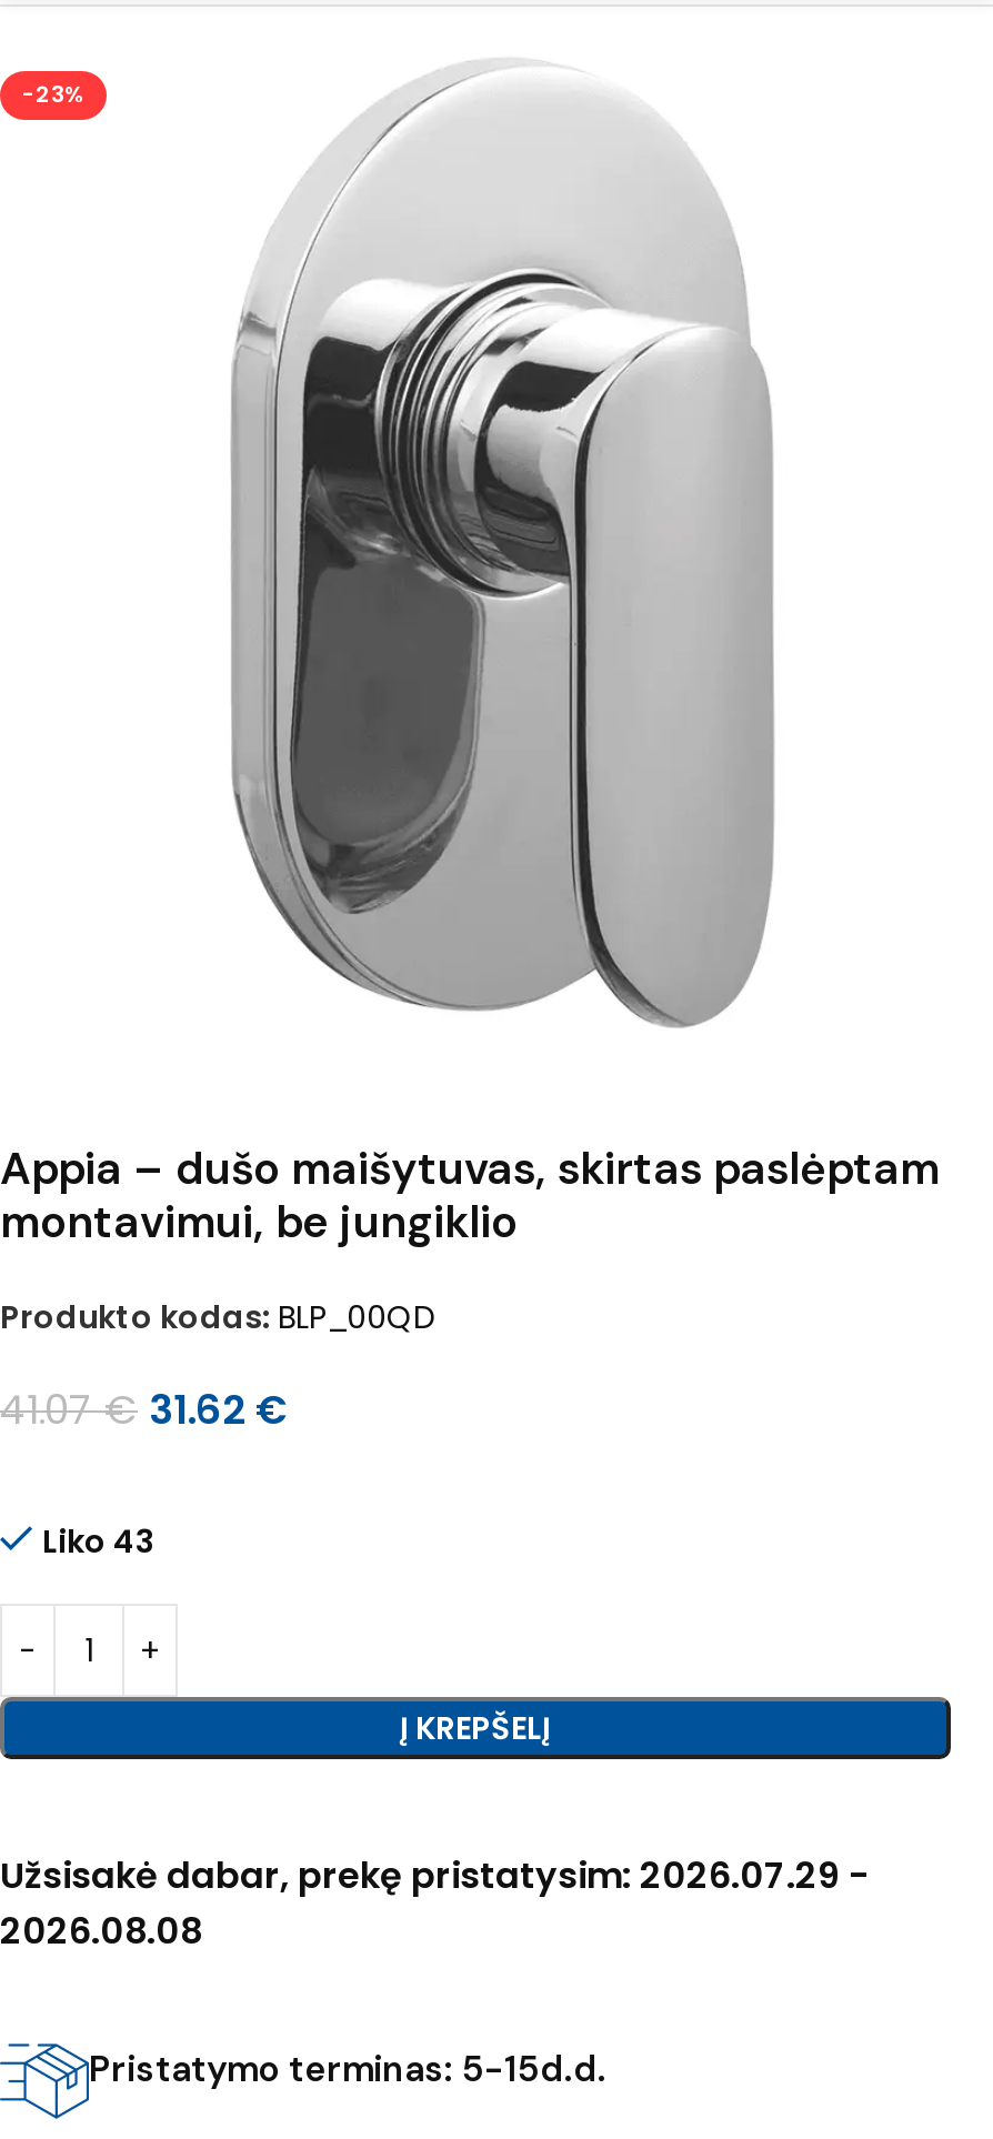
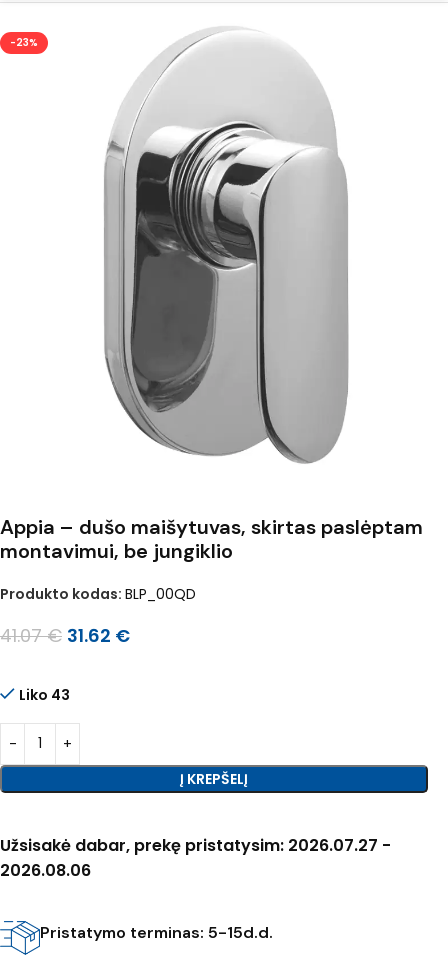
- Užsisakė dabar, prekę pristatysim: 2026.07.29 -
+ Užsisakė dabar, prekę pristatysim: 2026.07.27 -

- 2026.08.08
+ 2026.08.06
